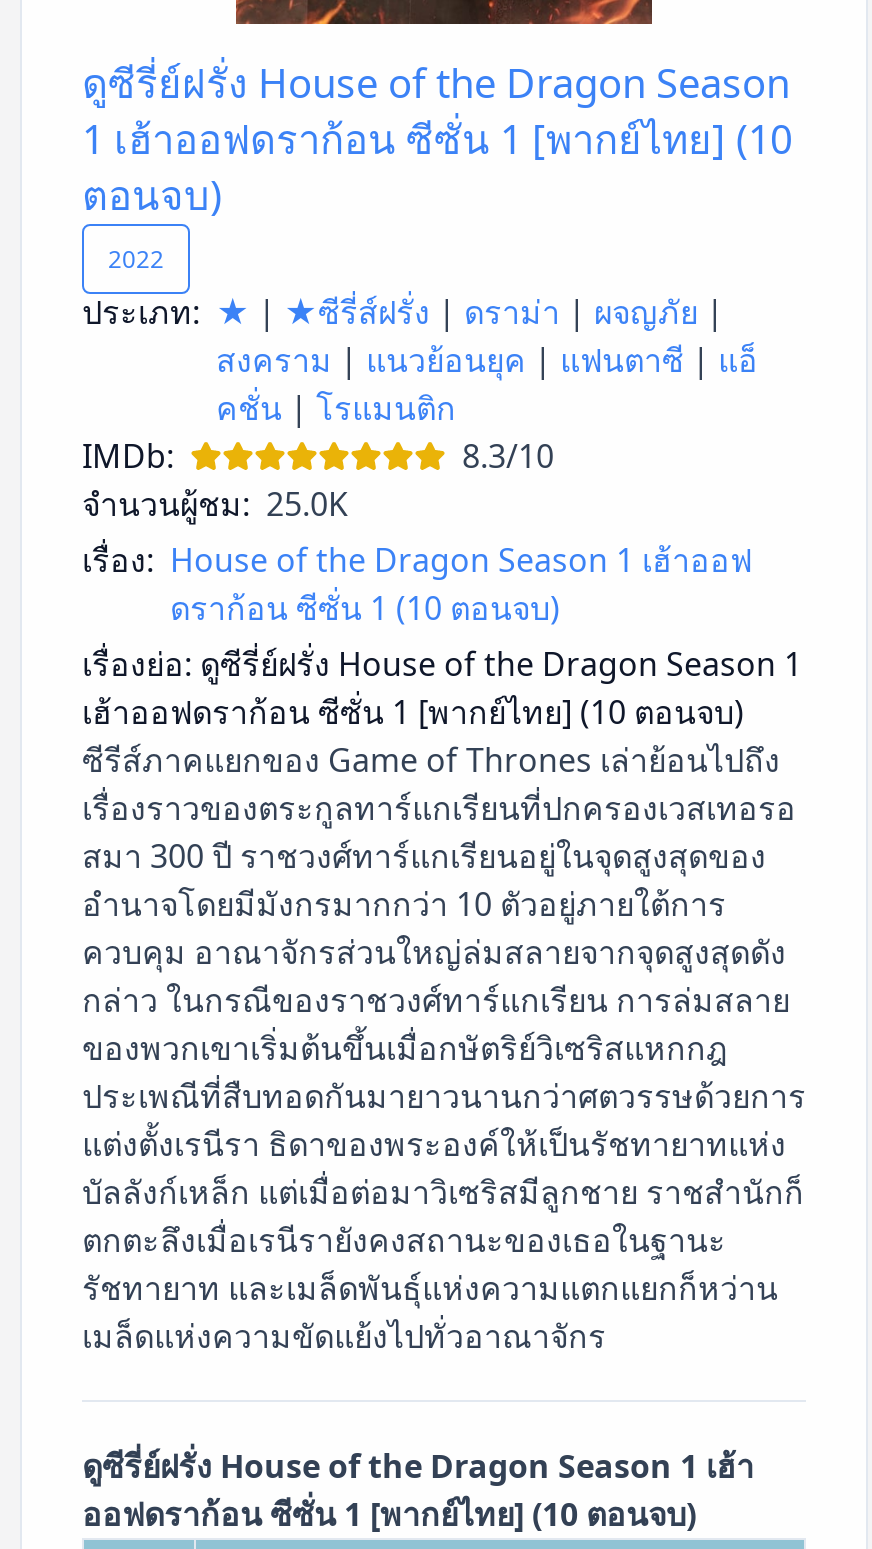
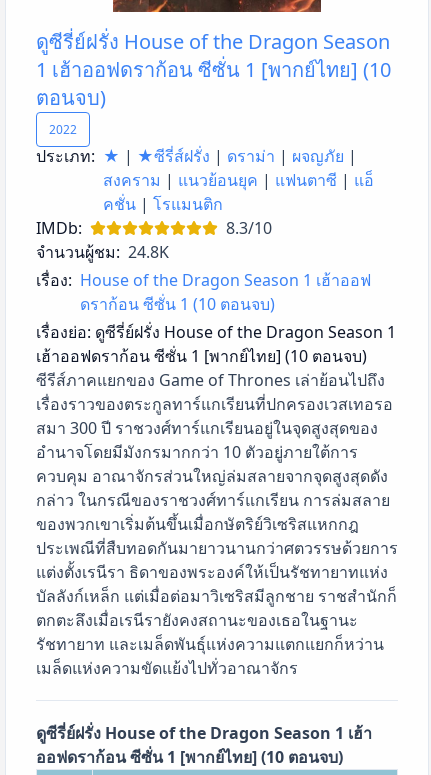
- จำนวนผู้ชม: 25.0K
+ จำนวนผู้ชม: 24.8K
